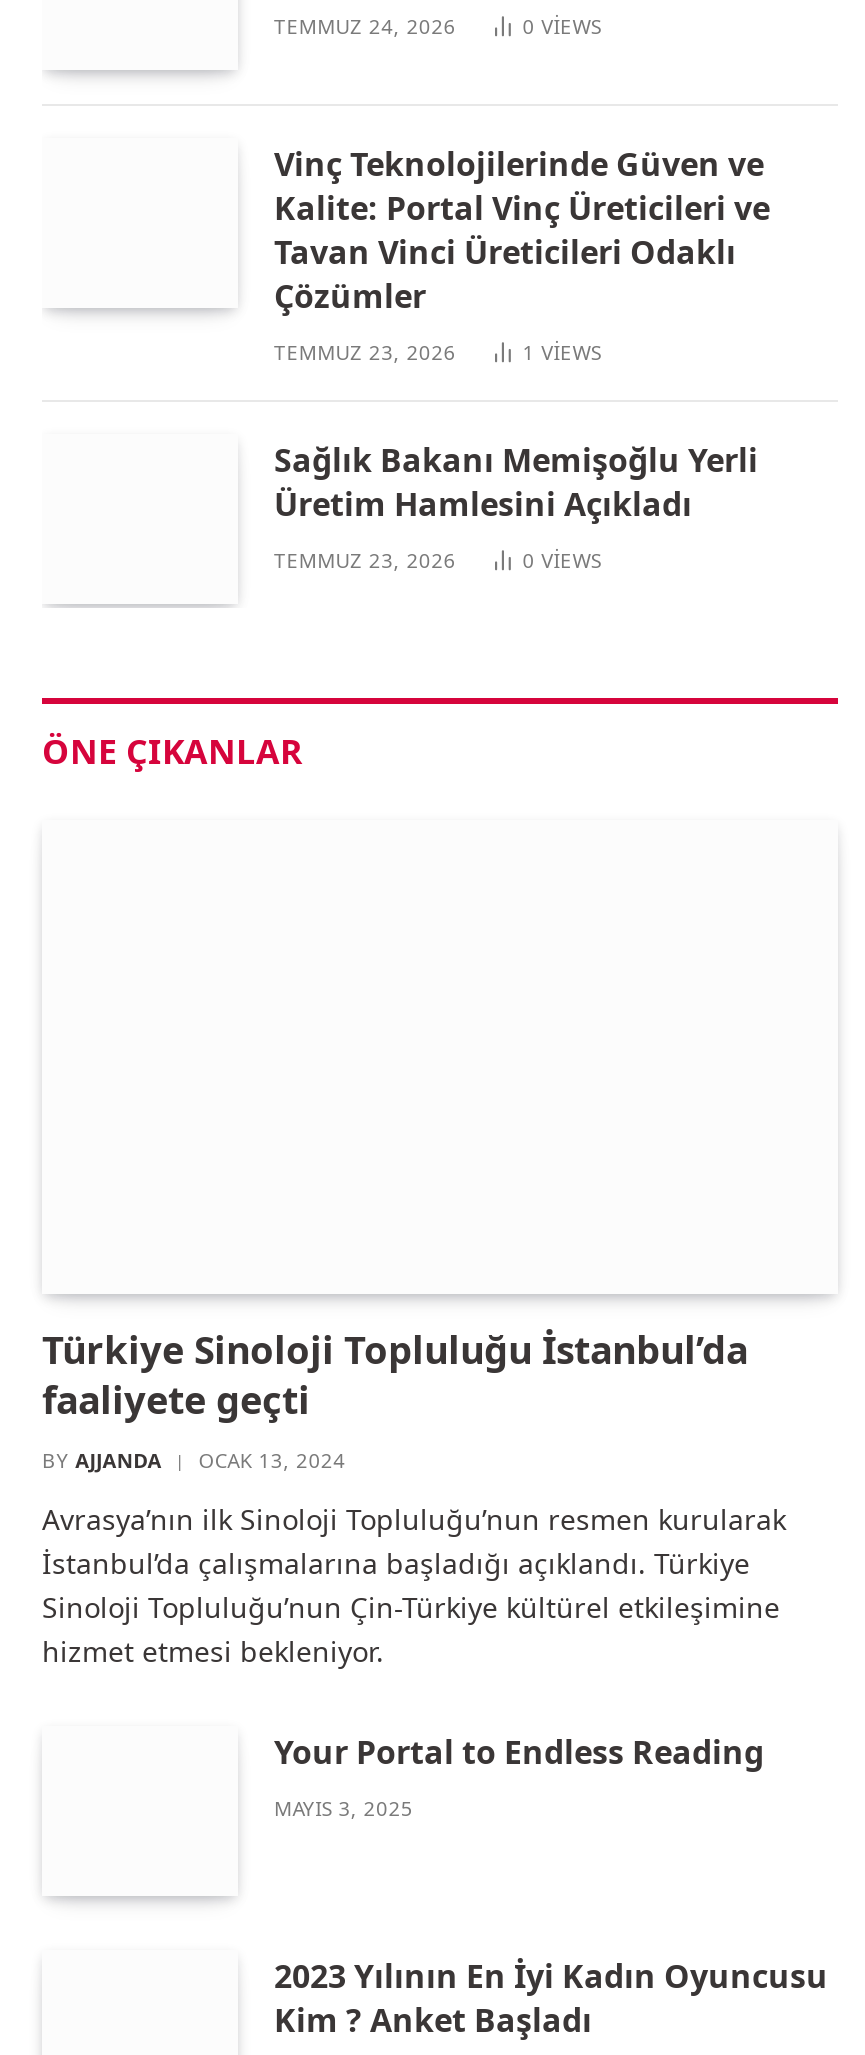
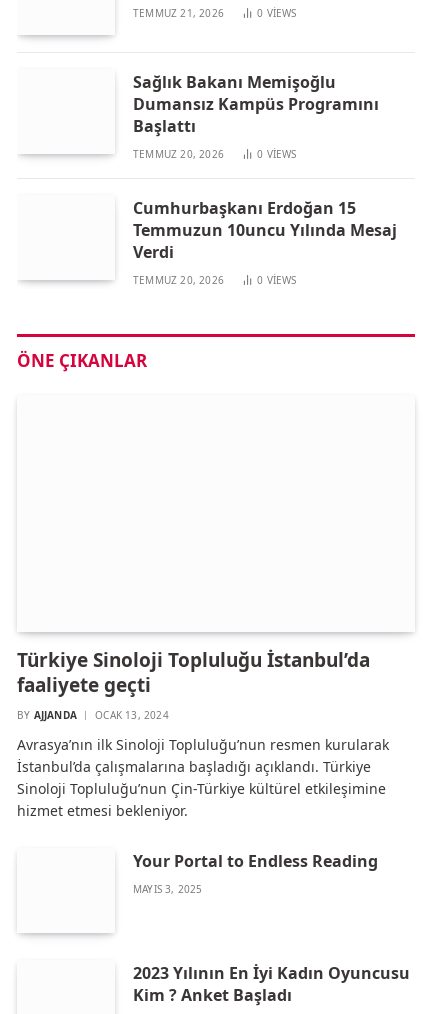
- TEMMUZ 24, 2026
+ TEMMUZ 21, 2026

- Vinç Teknolojilerinde Güven ve
- Kalite: Portal Vinç Üreticileri ve
- Tavan Vinci Üreticileri Odaklı
- Çözümler
+ Sağlık Bakanı Memişoğlu
+ Dumansız Kampüs Programını
+ Başlattı

- TEMMUZ 23, 2026
- 1 VIEWS
+ TEMMUZ 20, 2026
+ 0 VIEWS

- Sağlık Bakanı Memişoğlu Yerli
- Üretim Hamlesini Açıkladı
+ Cumhurbaşkanı Erdoğan 15
+ Temmuzun 10uncu Yılında Mesaj
+ Verdi

- TEMMUZ 23, 2026
+ TEMMUZ 20, 2026
